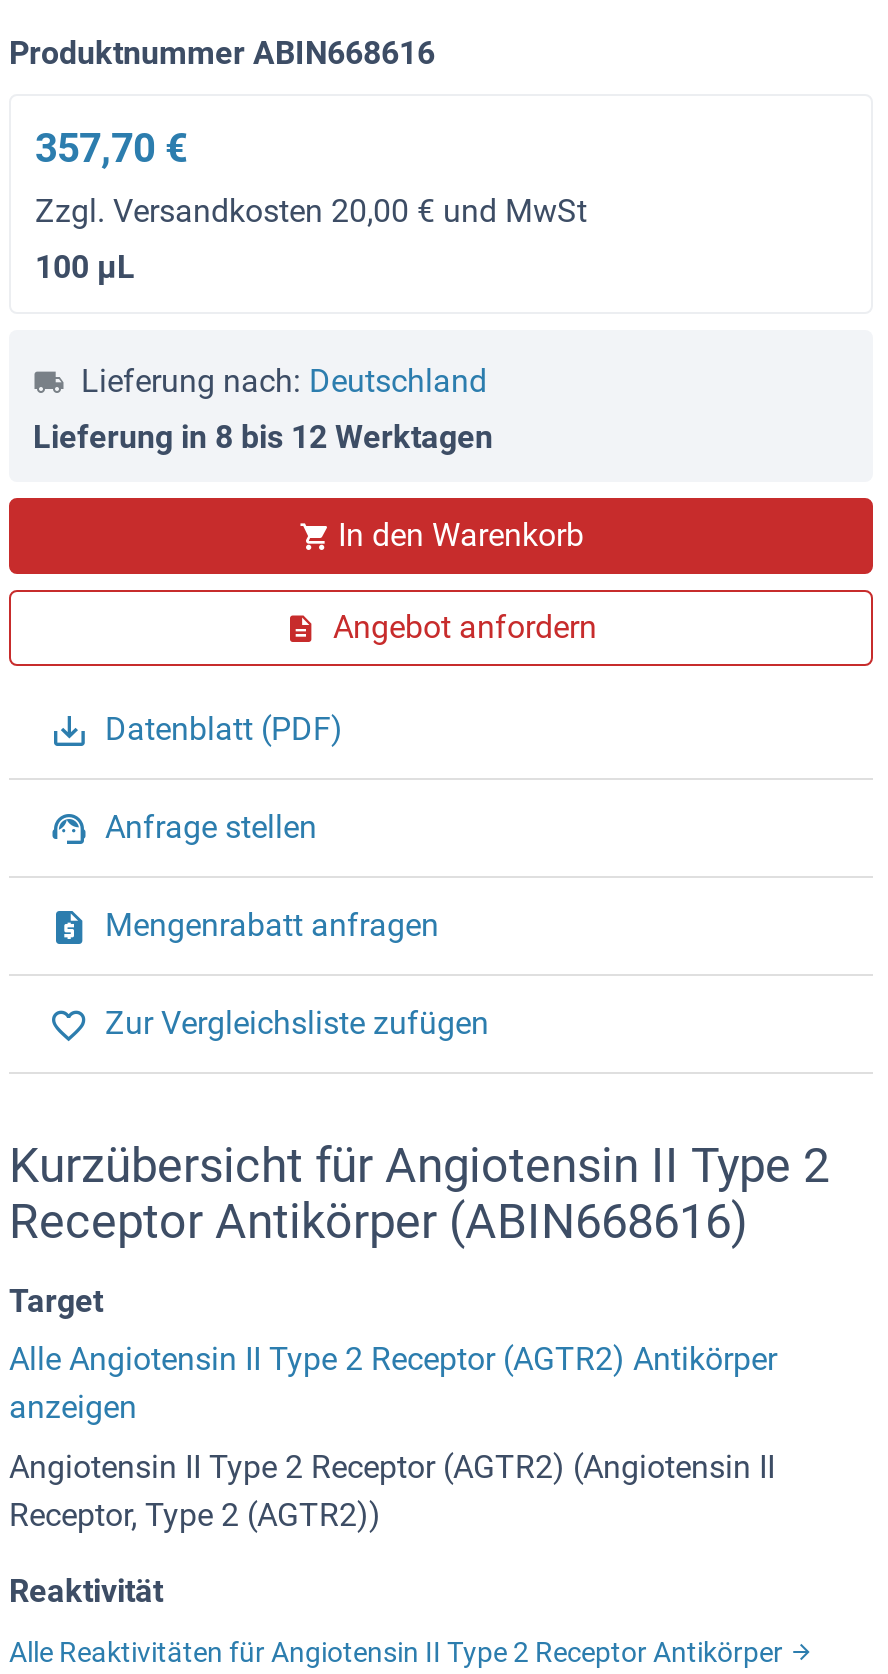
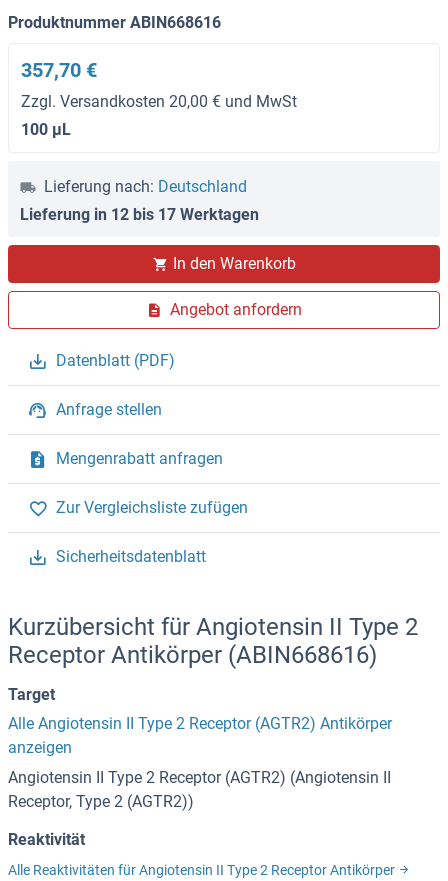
- Lieferung in 8 bis 12 Werktagen
+ Lieferung in 12 bis 17 Werktagen

+ Sicherheitsdatenblatt
